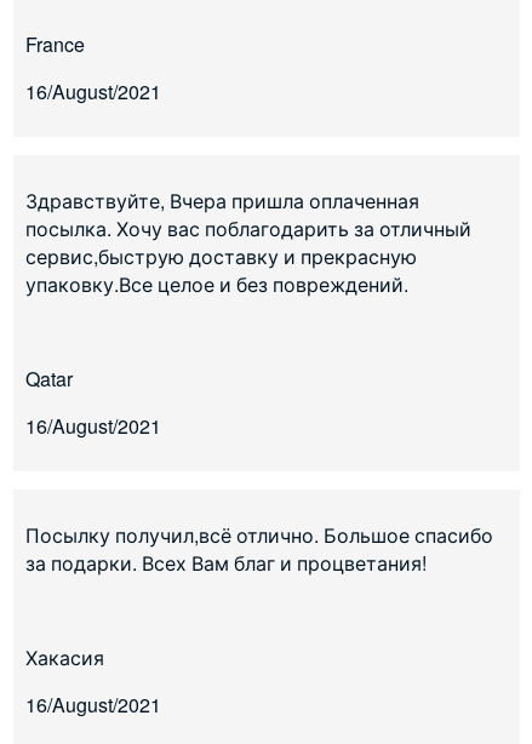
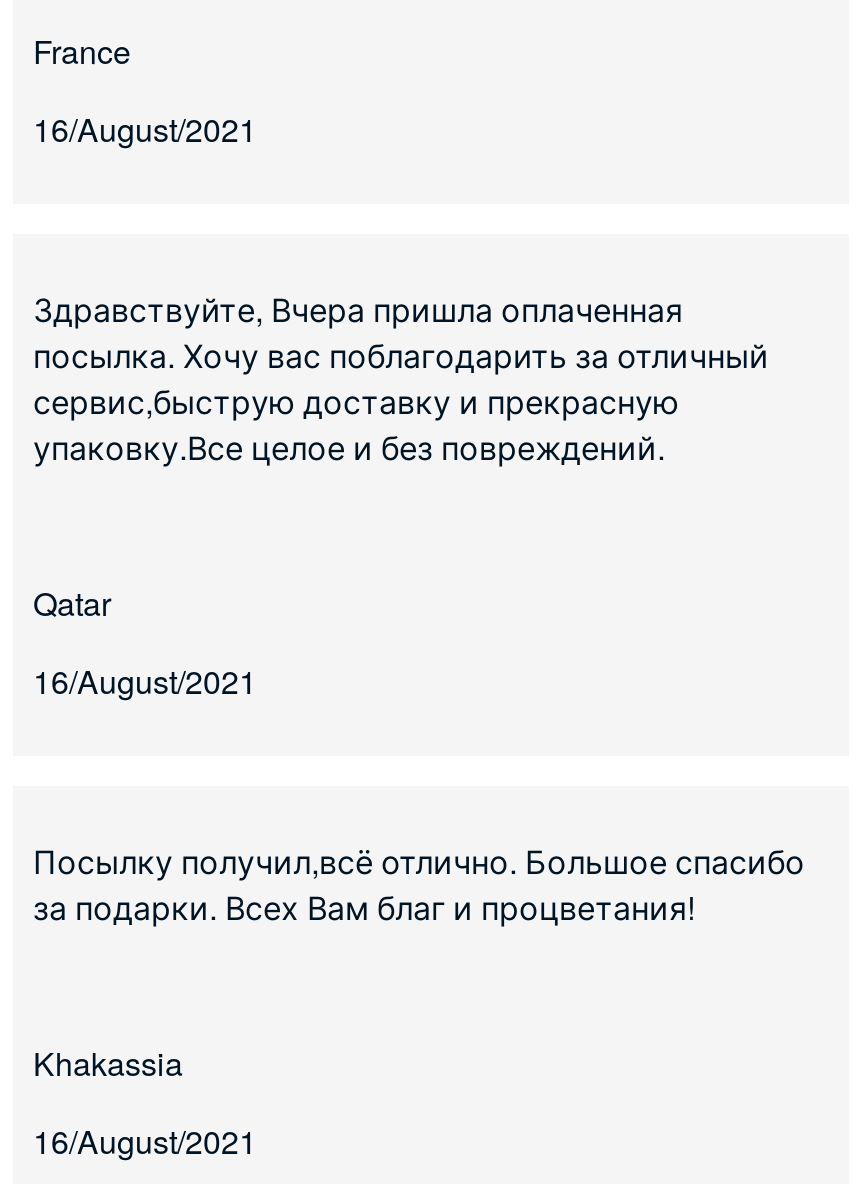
- Хакасия
+ Khakassia
